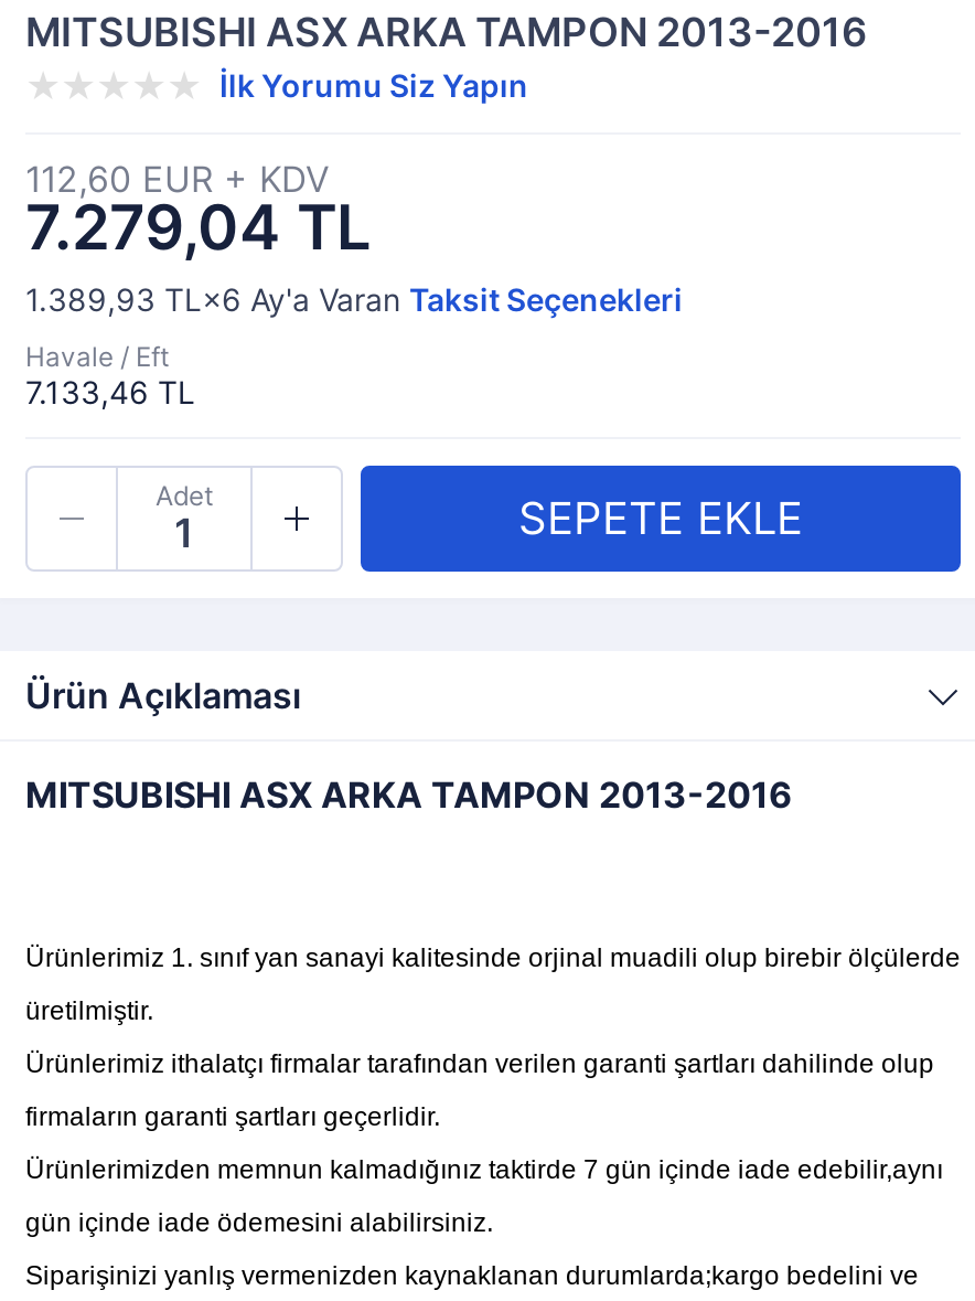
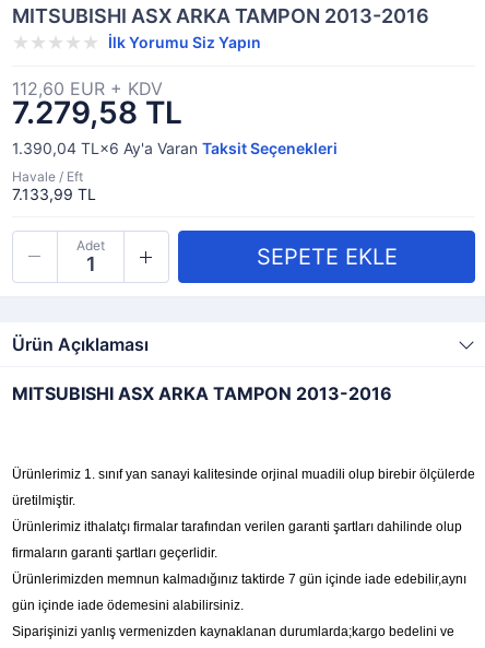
- 7.279,04 TL
+ 7.279,58 TL

- 1.389,93 TL×6 Ay'a Varan Taksit Seçenekleri
+ 1.390,04 TL×6 Ay'a Varan Taksit Seçenekleri

- 7.133,46 TL
+ 7.133,99 TL
